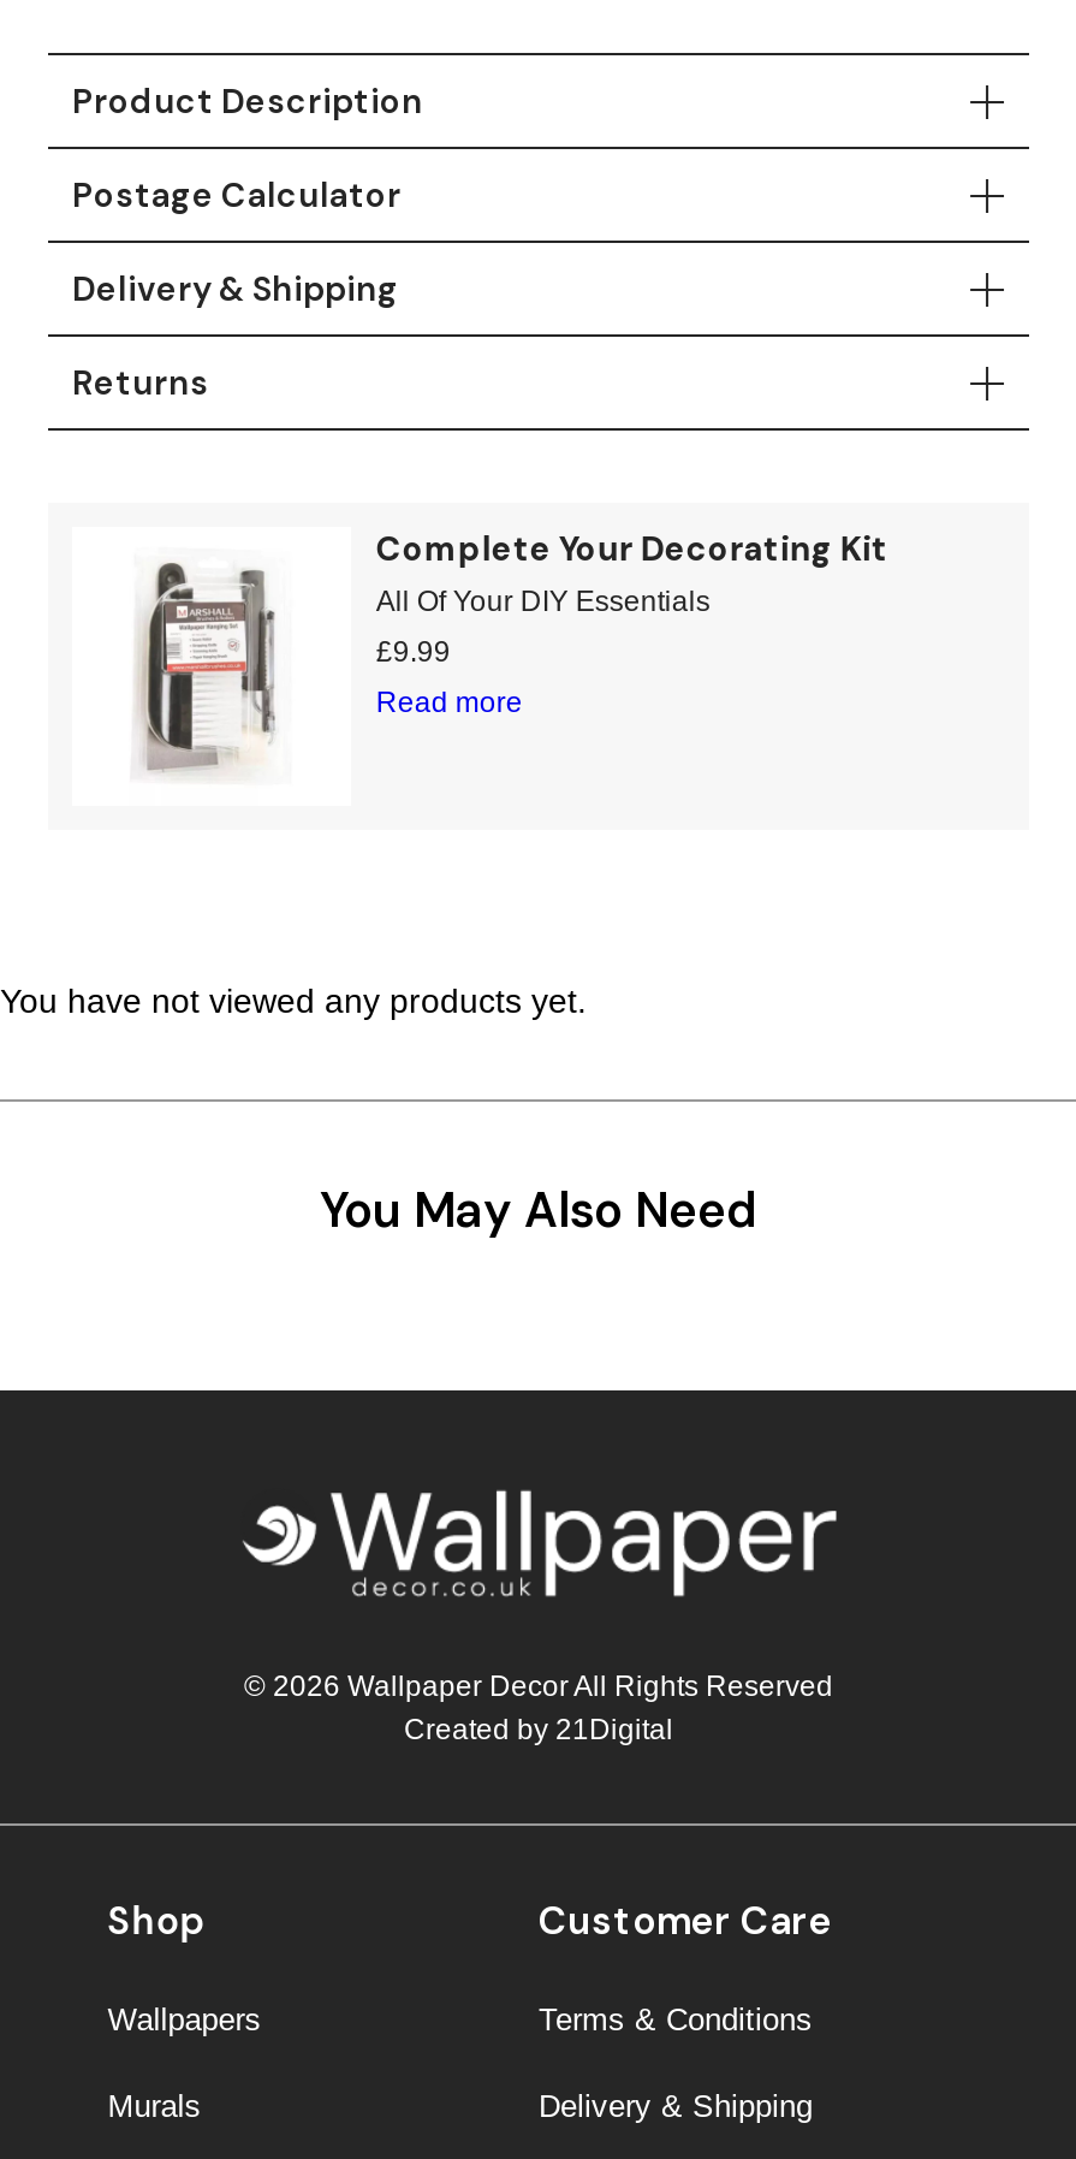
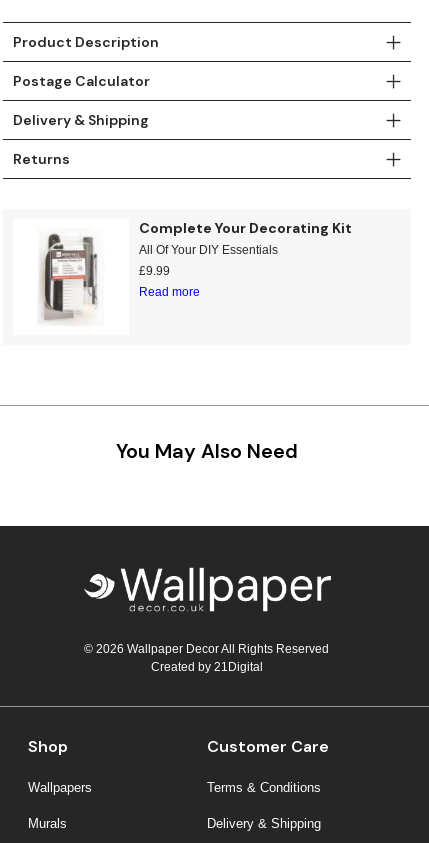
- You have not viewed any products yet.
